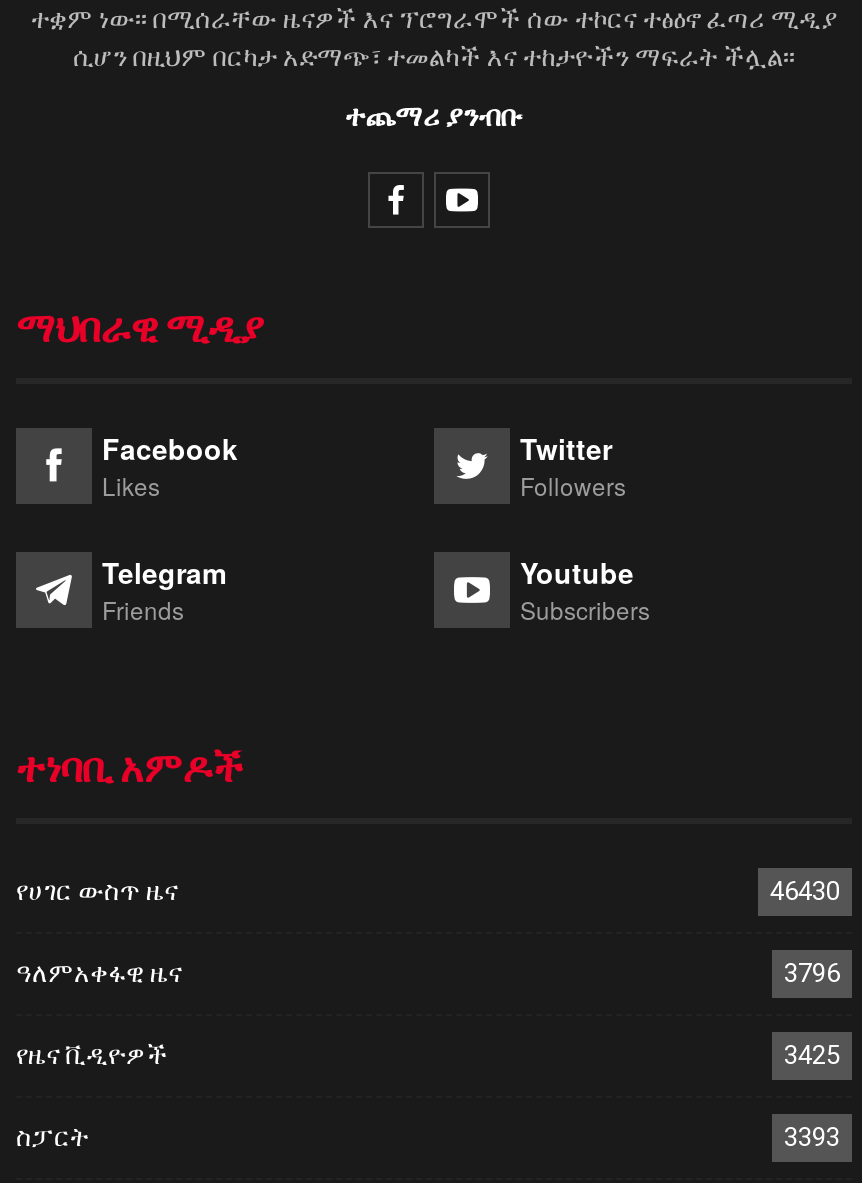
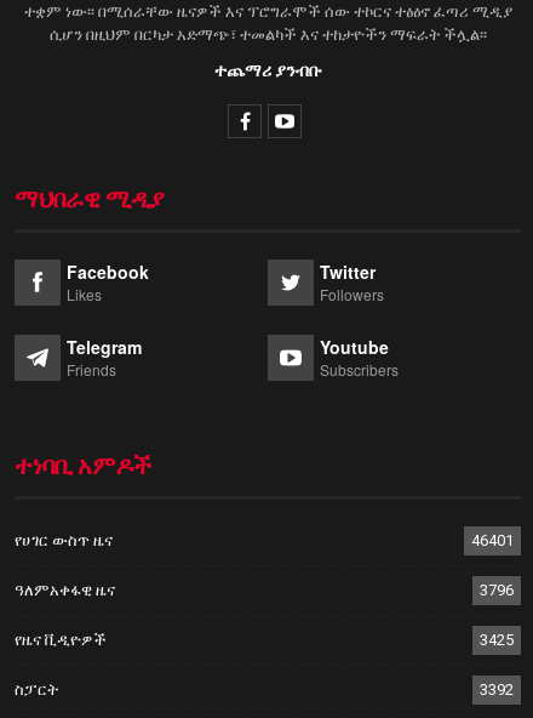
- 46430
+ 46401

- 3393
+ 3392
